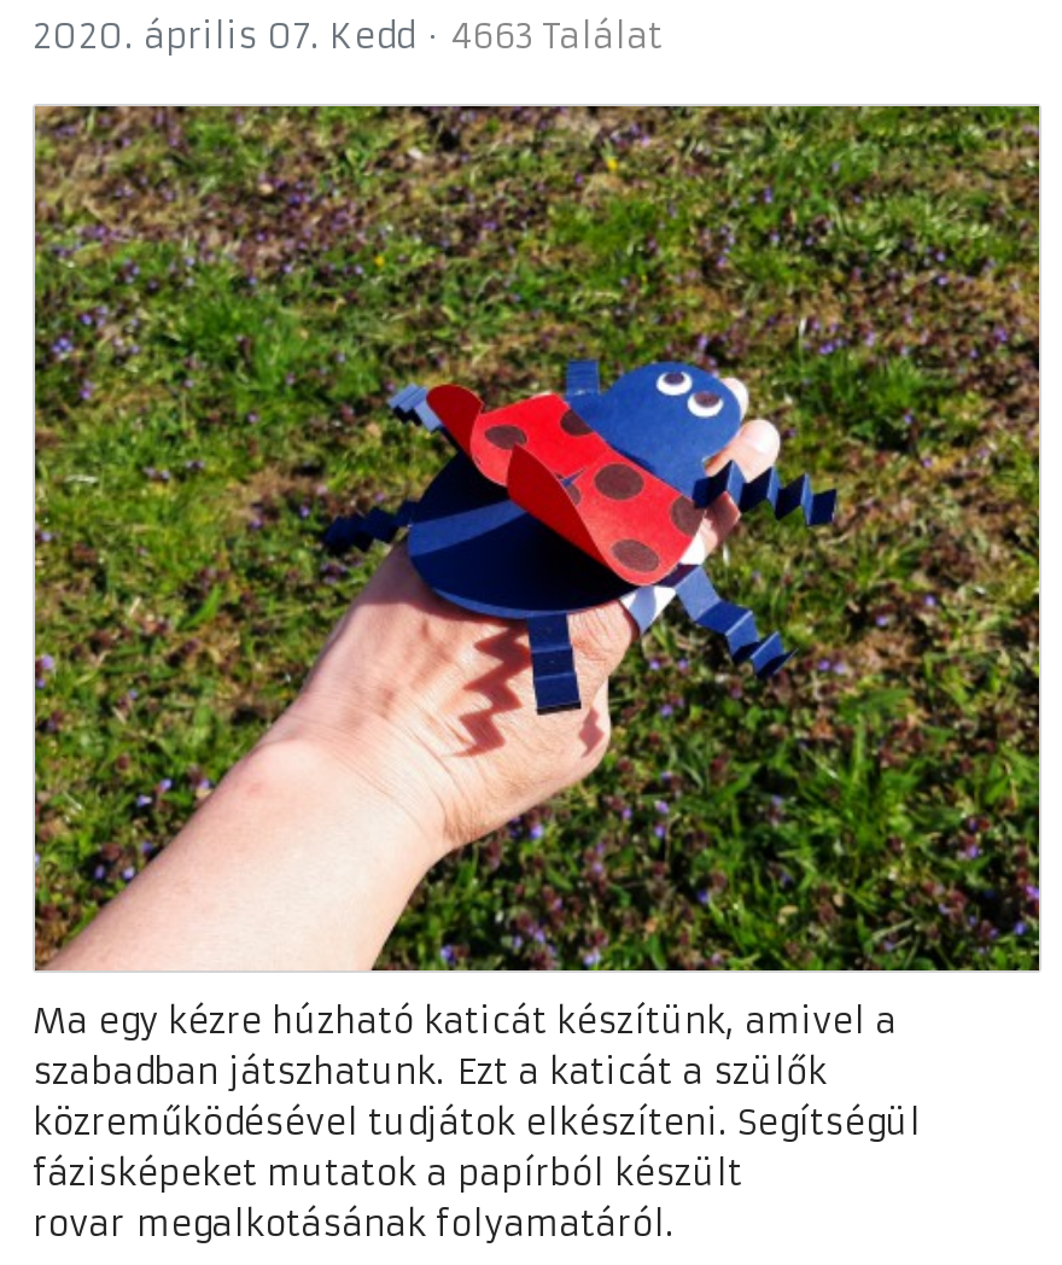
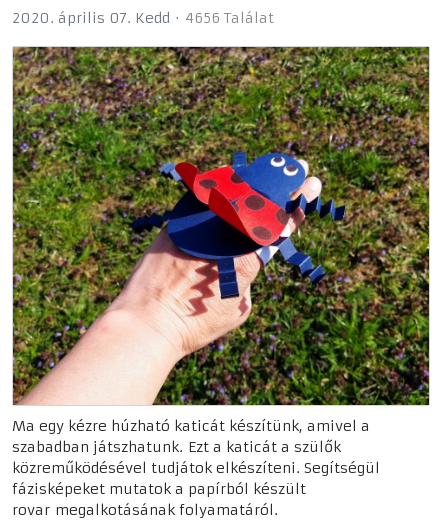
- 2020. április 07. Kedd 4663 Találat
+ 2020. április 07. Kedd 4656 Találat
